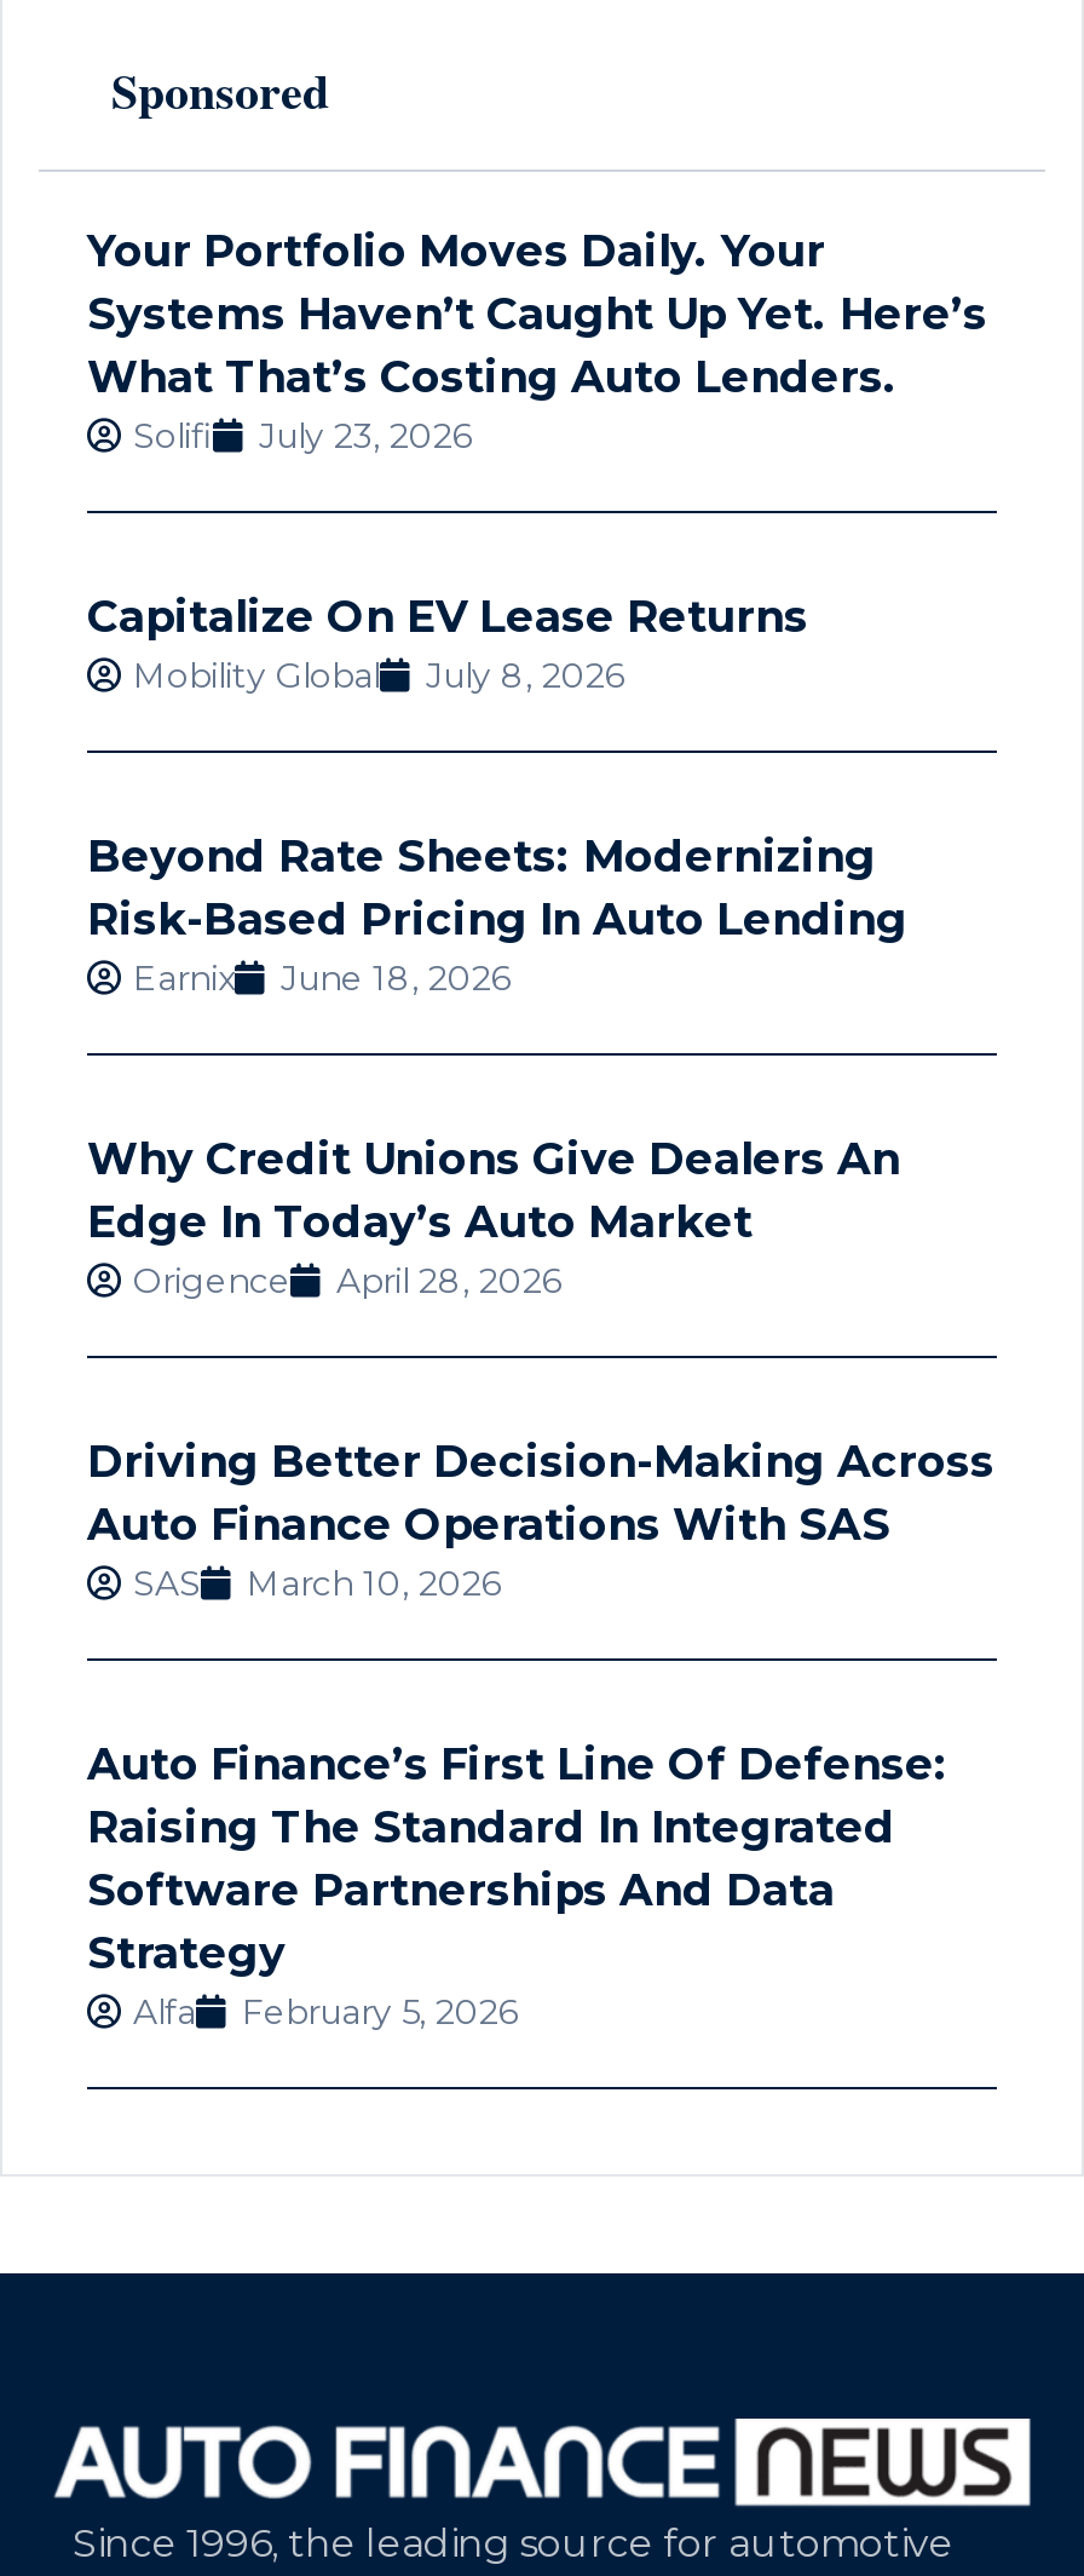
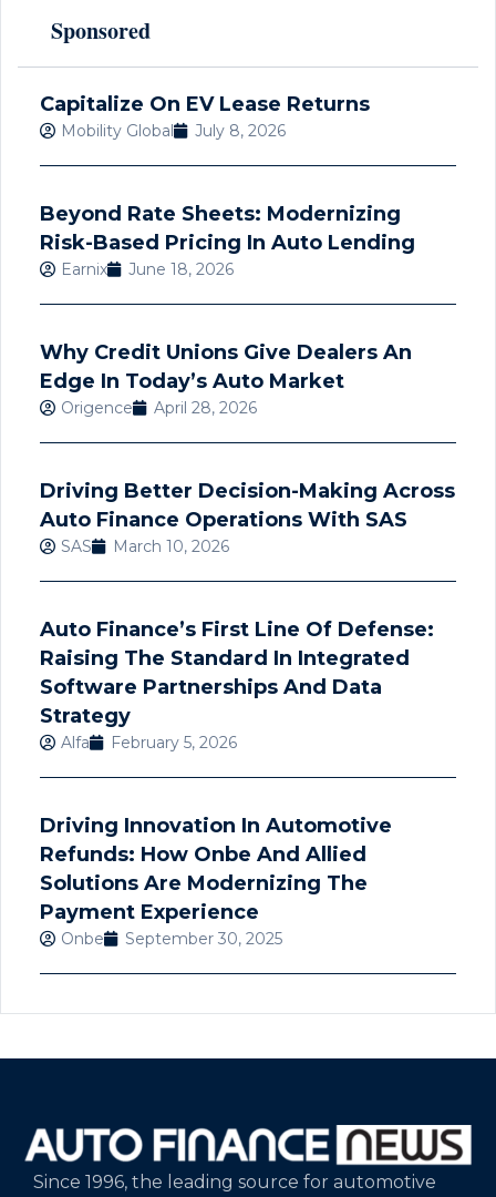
- Your Portfolio Moves Daily. Your
- Systems Haven’t Caught Up Yet. Here’s
- What That’s Costing Auto Lenders.
- Solifi
- July 23, 2026

moved up: Capitalize On EV Lease Returns | Mobility Global | July 8, 2026 | ... | Alfa | February 5, 2026

+ Driving Innovation In Automotive
+ Refunds: How Onbe And Allied
+ Solutions Are Modernizing The
+ Payment Experience
+ Onbe
+ September 30, 2025
